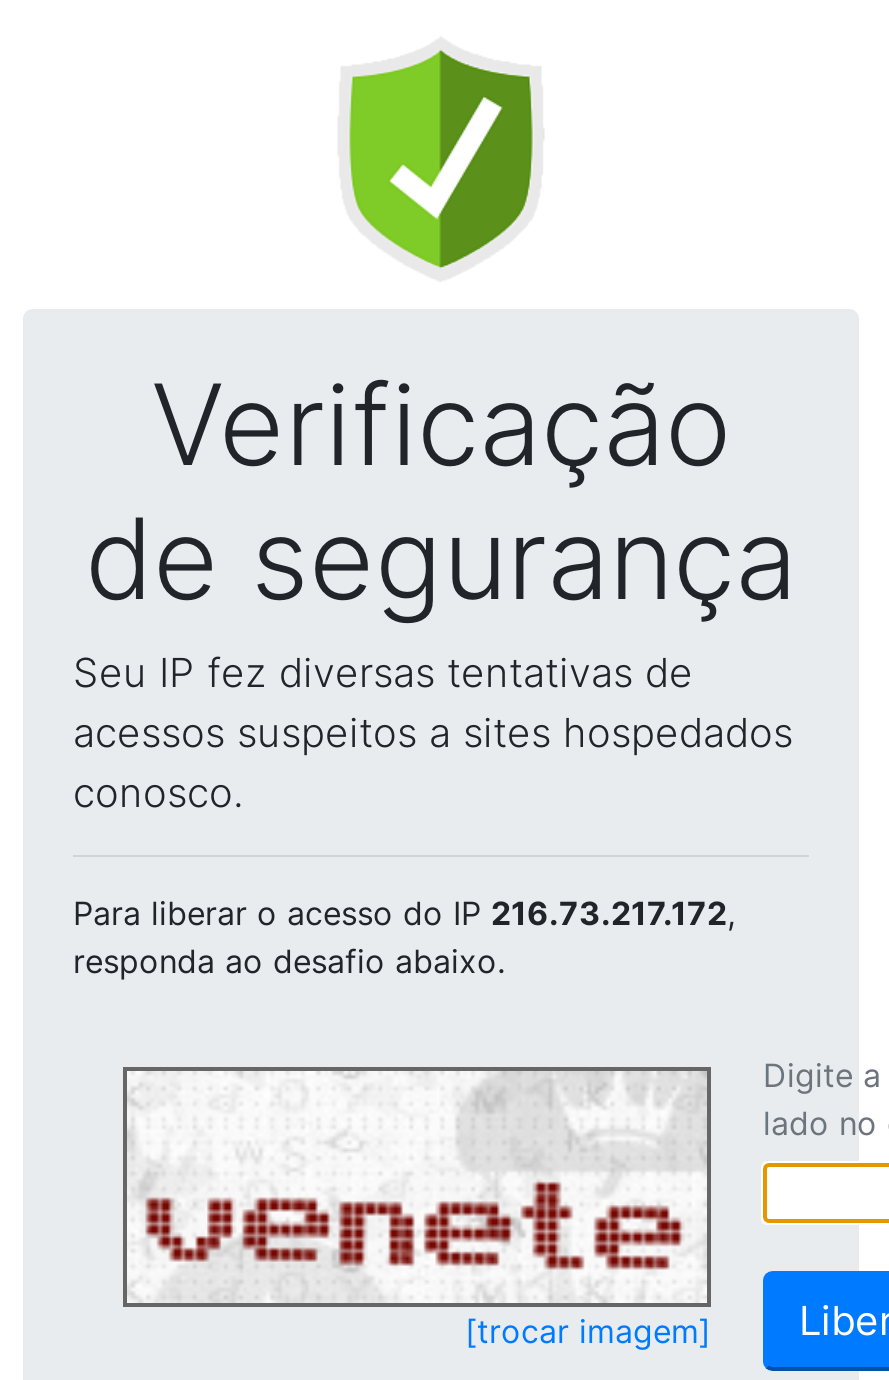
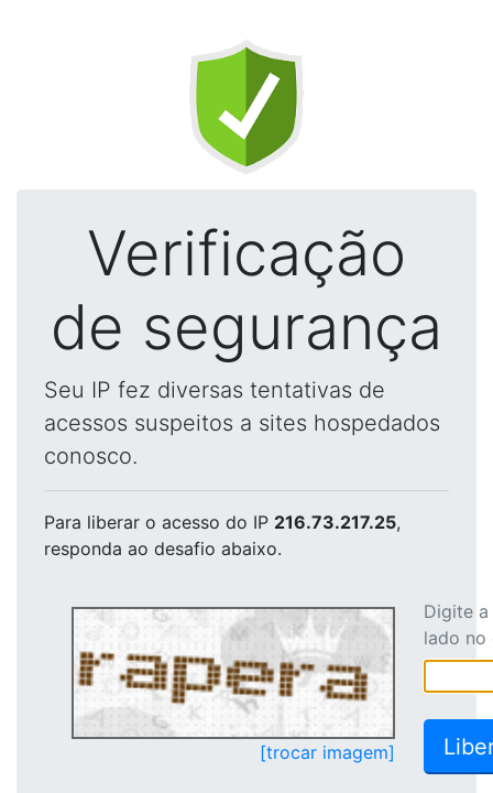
- Para liberar o acesso do IP 216.73.217.172,
+ Para liberar o acesso do IP 216.73.217.25,

- [image]
+ [image]
